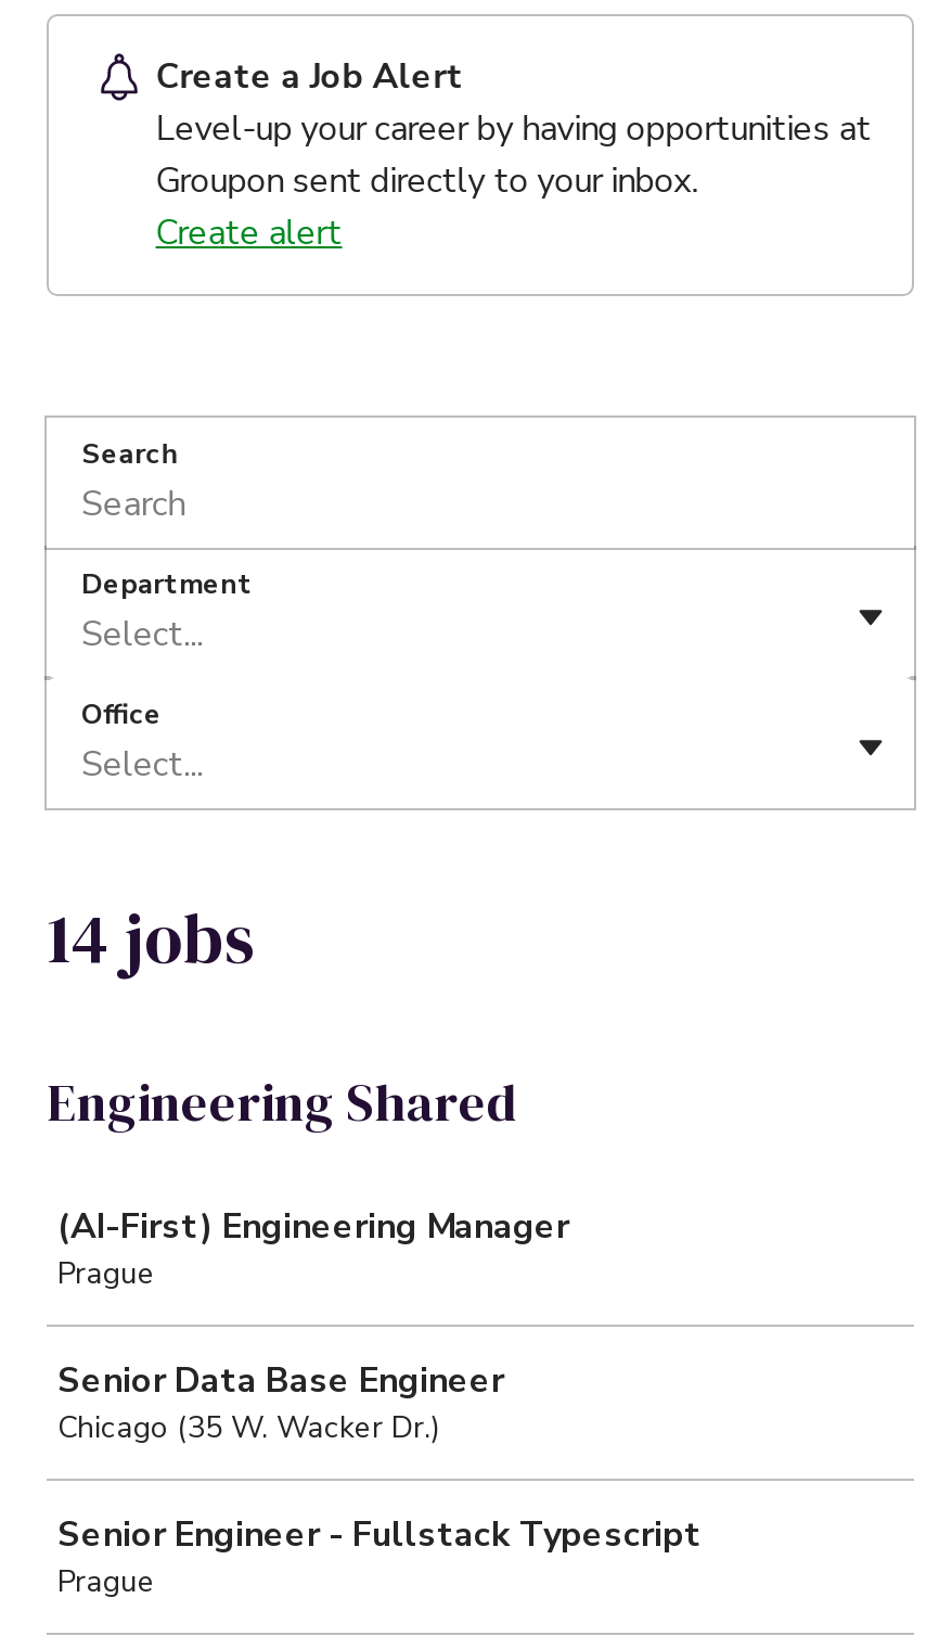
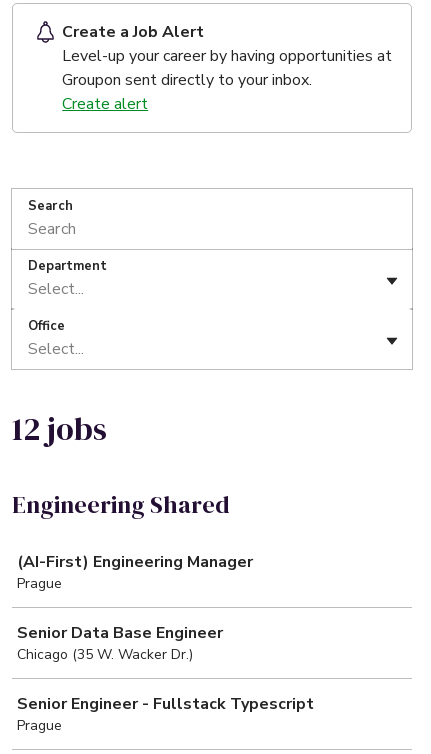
- 14 jobs
+ 12 jobs
